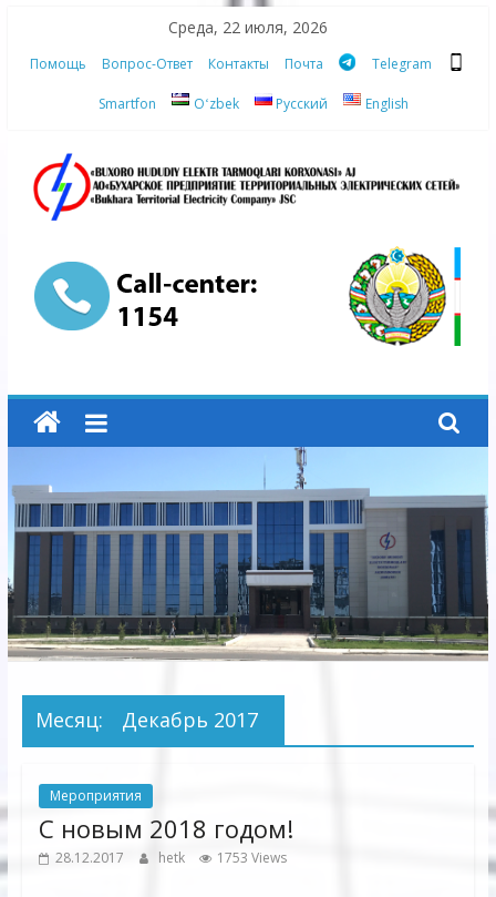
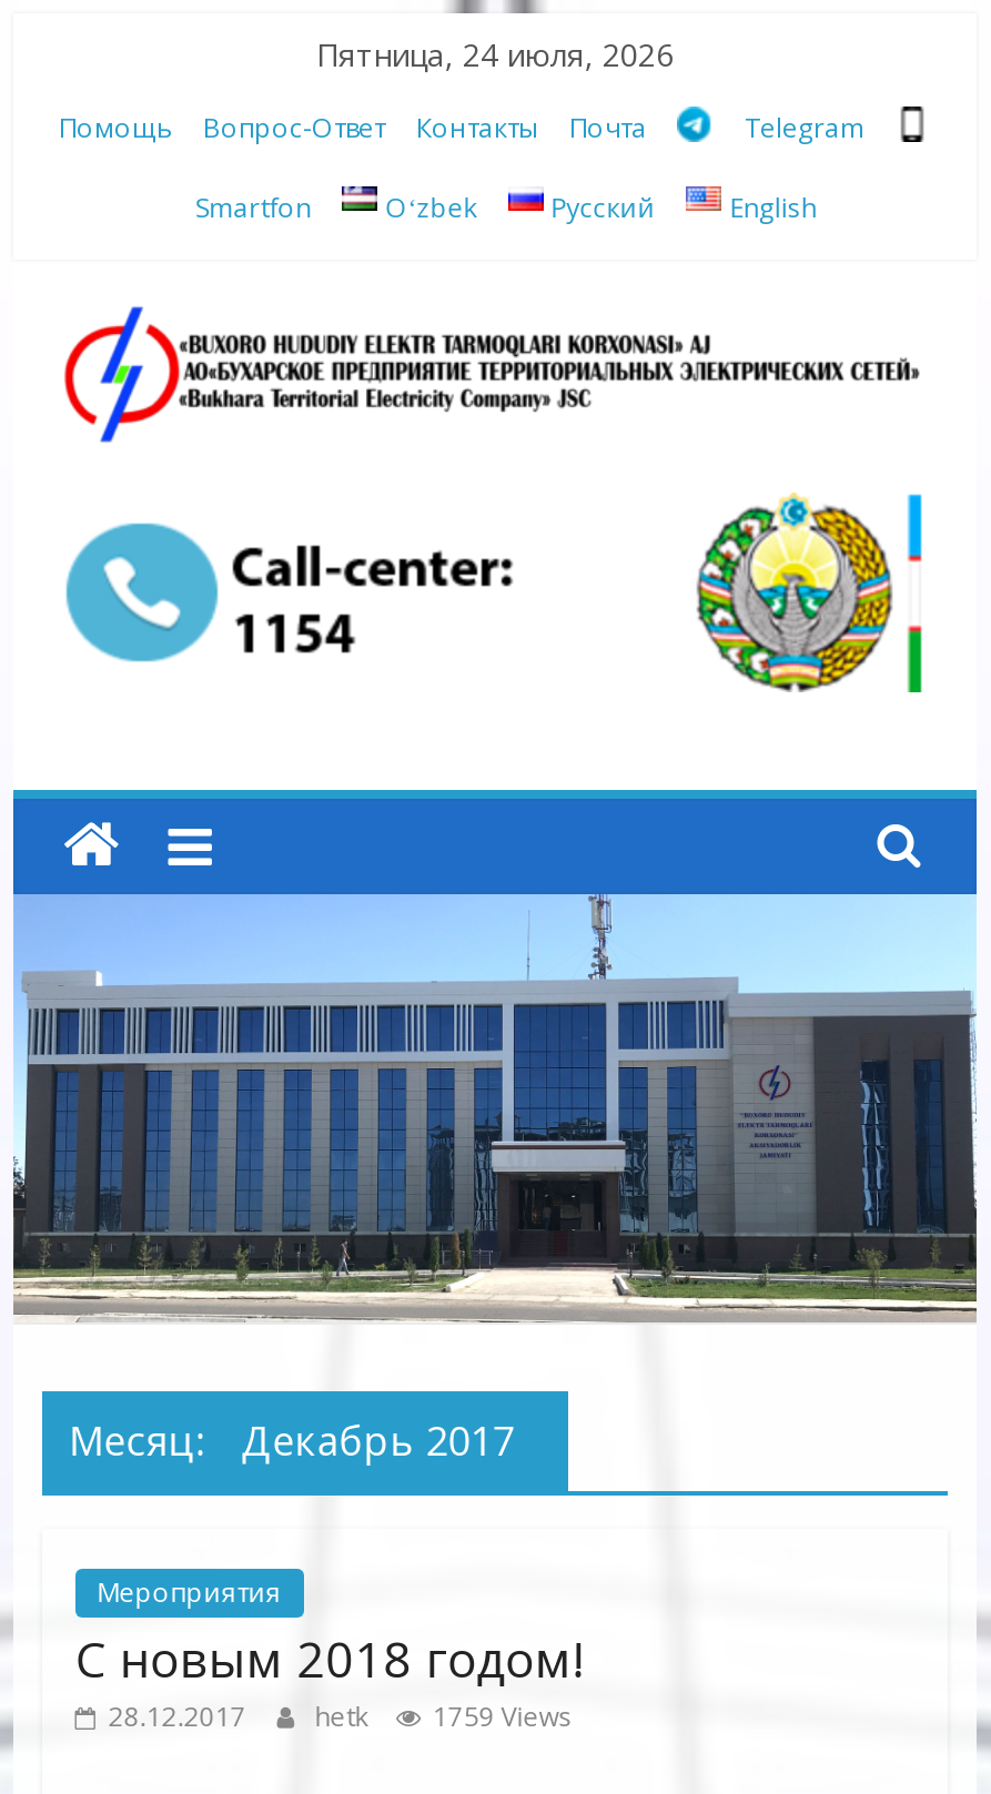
- Среда, 22 июля, 2026
+ Пятница, 24 июля, 2026

- 28.12.2017 hetk 1753 Views
+ 28.12.2017 hetk 1759 Views
